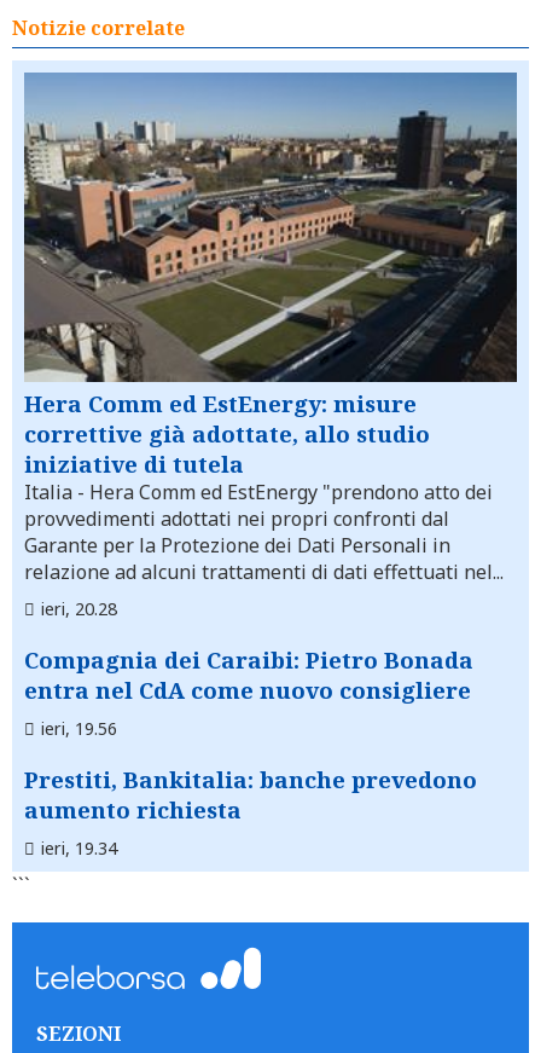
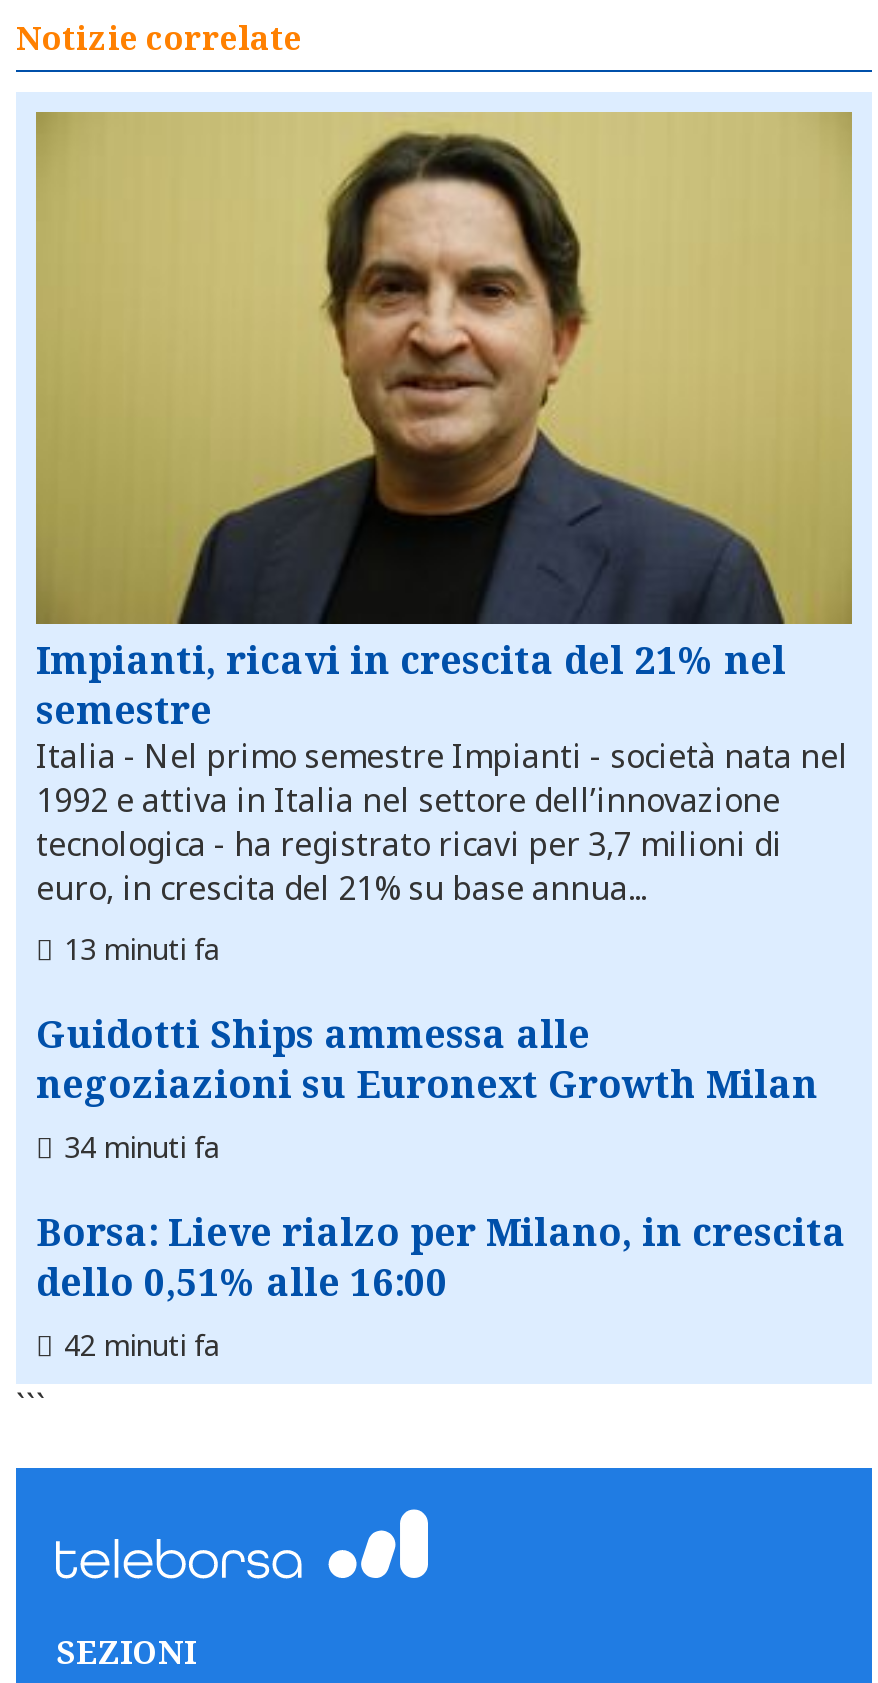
- [image]
- Hera Comm ed EstEnergy: misure
- correttive già adottate, allo studio
- iniziative di tutela
- Italia - Hera Comm ed EstEnergy "prendono atto dei
- provvedimenti adottati nei propri confronti dal
- Garante per la Protezione dei Dati Personali in
- relazione ad alcuni trattamenti di dati effettuati nel...
+ [image]
+ Impianti, ricavi in crescita del 21% nel
+ semestre
+ Italia - Nel primo semestre Impianti - società nata nel
+ 1992 e attiva in Italia nel settore dell’innovazione
+ tecnologica - ha registrato ricavi per 3,7 milioni di
+ euro, in crescita del 21% su base annua...

- ieri, 20.28
+ 13 minuti fa

- Compagnia dei Caraibi: Pietro Bonada
- entra nel CdA come nuovo consigliere
- ieri, 19.56
+ Guidotti Ships ammessa alle
+ negoziazioni su Euronext Growth Milan
+ 34 minuti fa

- Prestiti, Bankitalia: banche prevedono
- aumento richiesta
- ieri, 19.34
+ Borsa: Lieve rialzo per Milano, in crescita
+ dello 0,51% alle 16:00
+ 42 minuti fa
